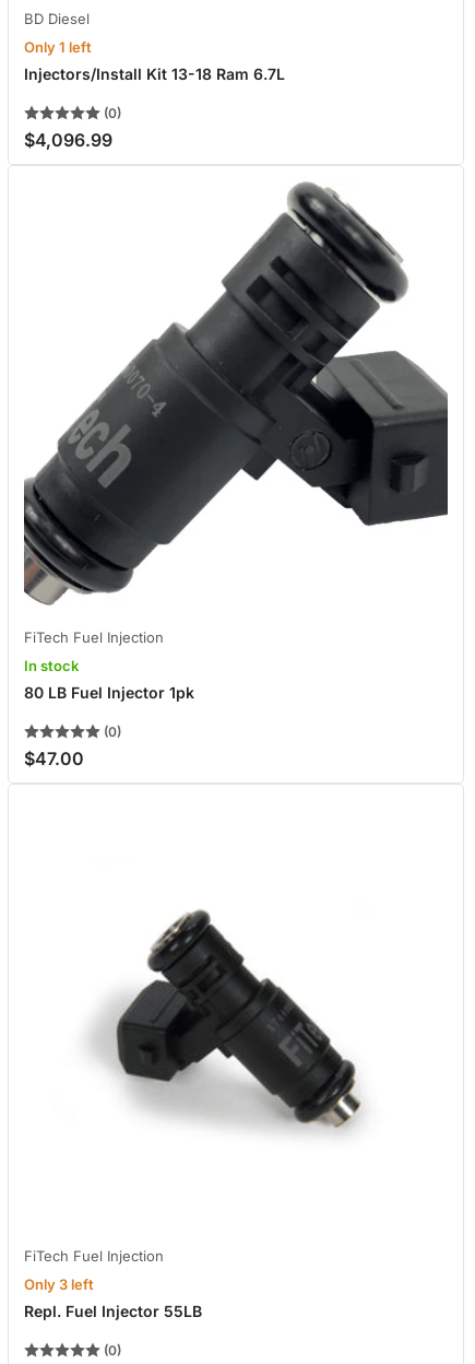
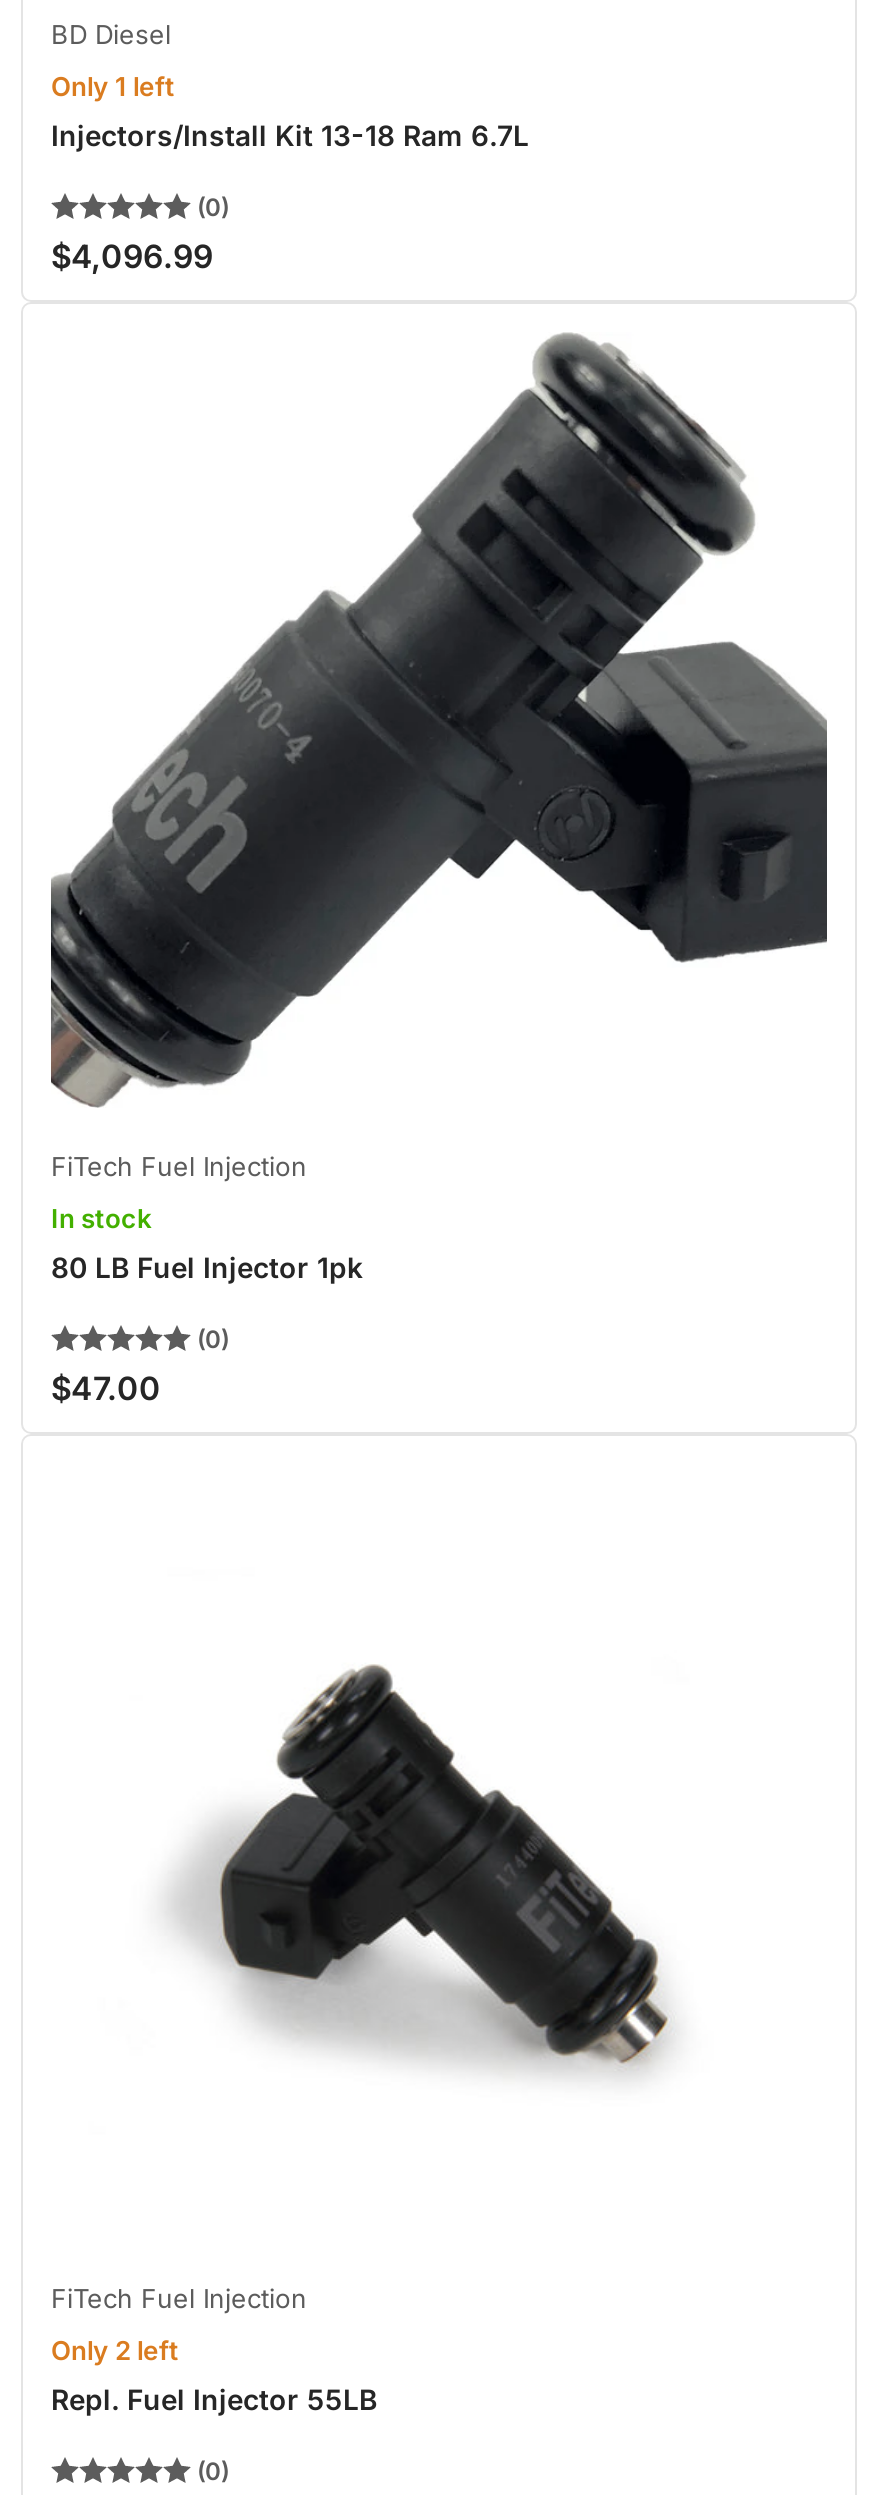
- Only 3 left
+ Only 2 left
